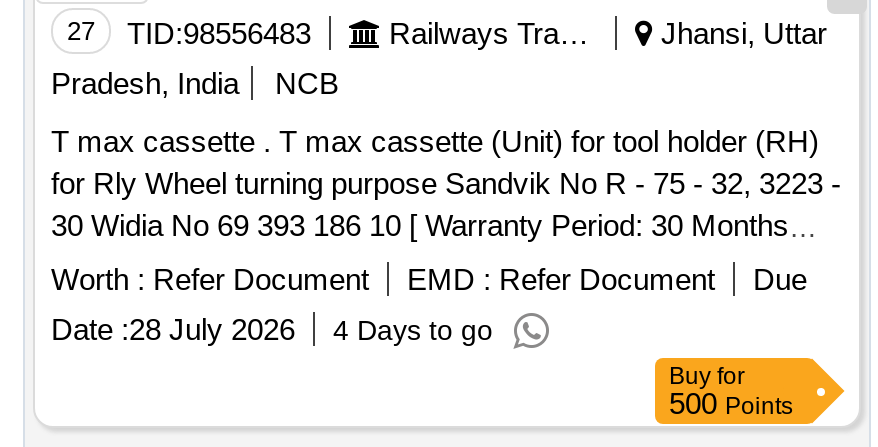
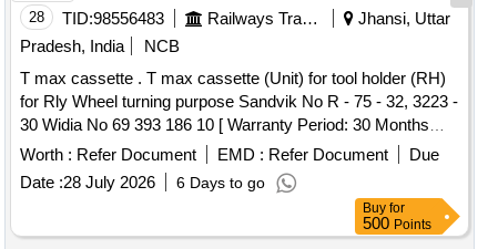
- 27 TID:98556483
+ 28 TID:98556483

- Date : 28 July 2026 4 Days to go
+ Date : 28 July 2026 6 Days to go
